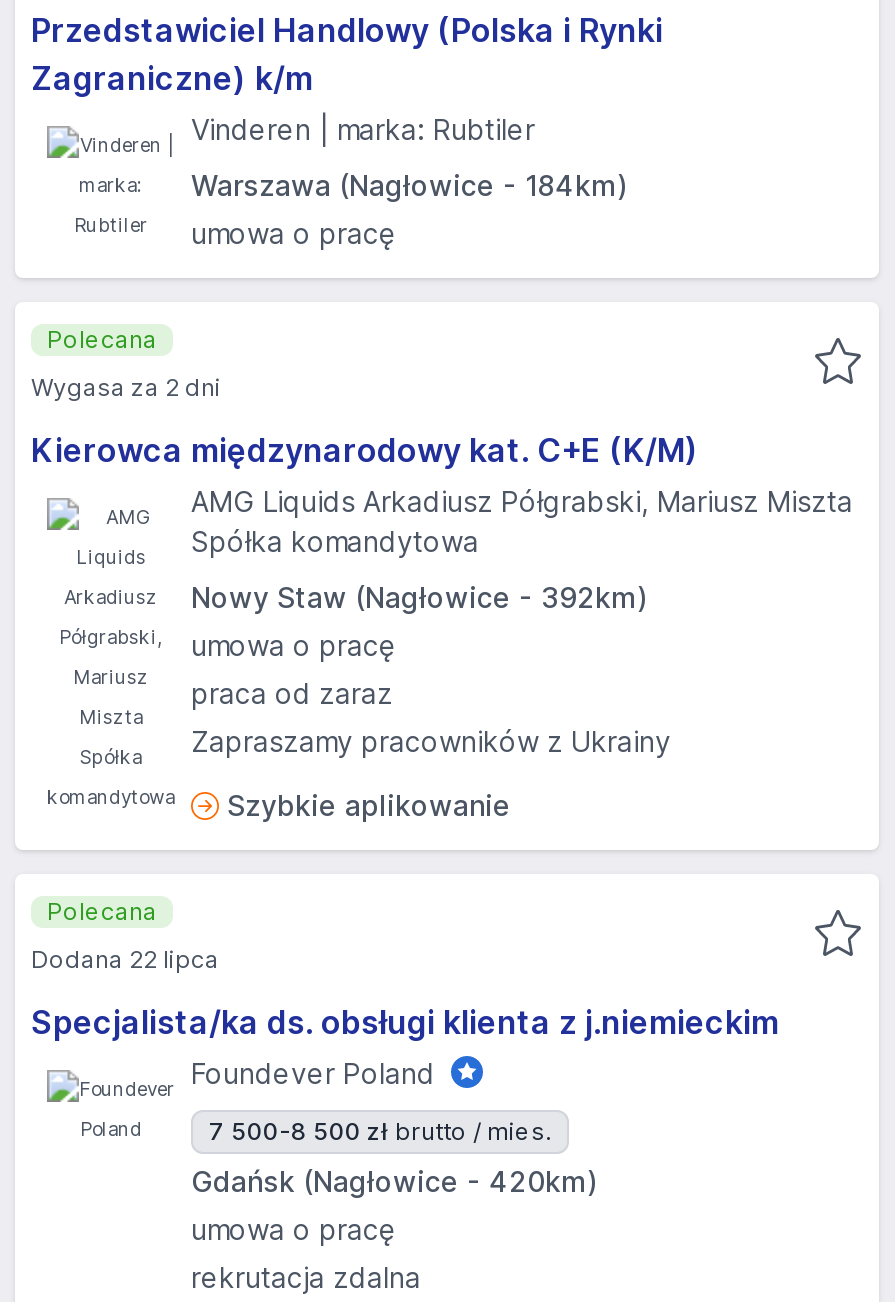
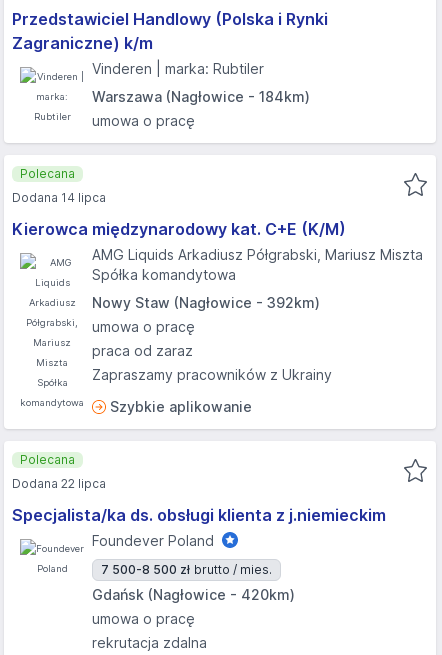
- Wygasa za 2 dni
+ Dodana 14 lipca
